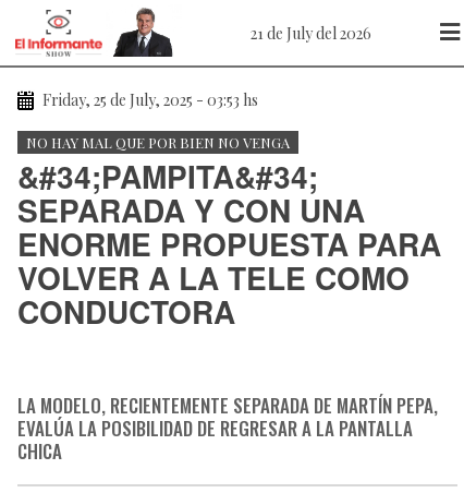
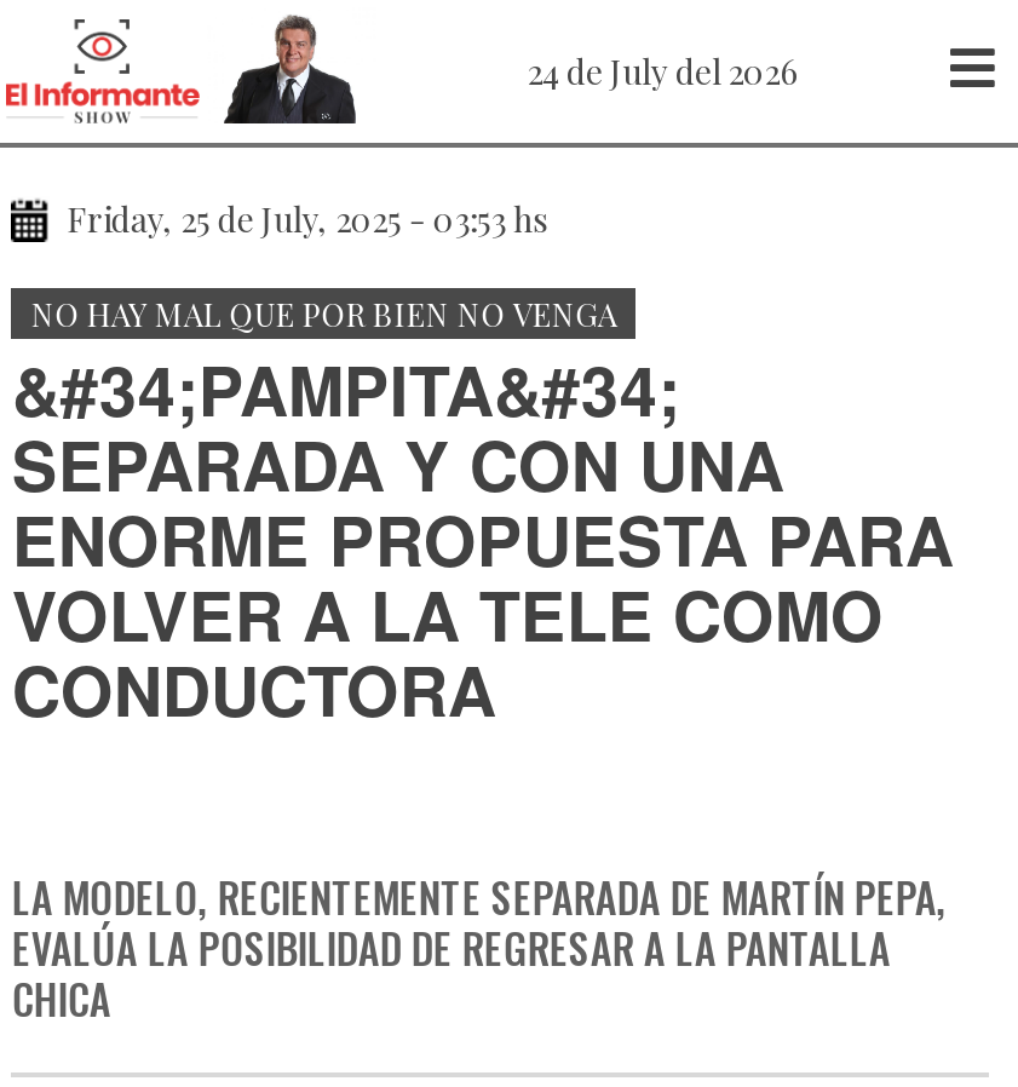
- 21 de July del 2026
+ 24 de July del 2026
